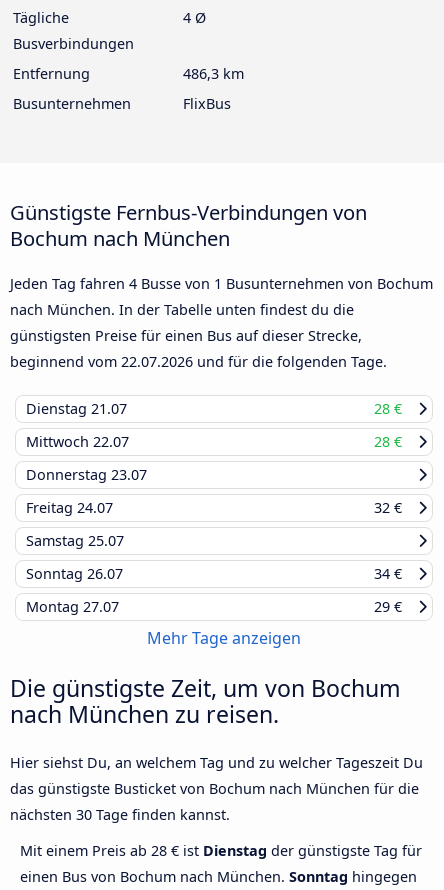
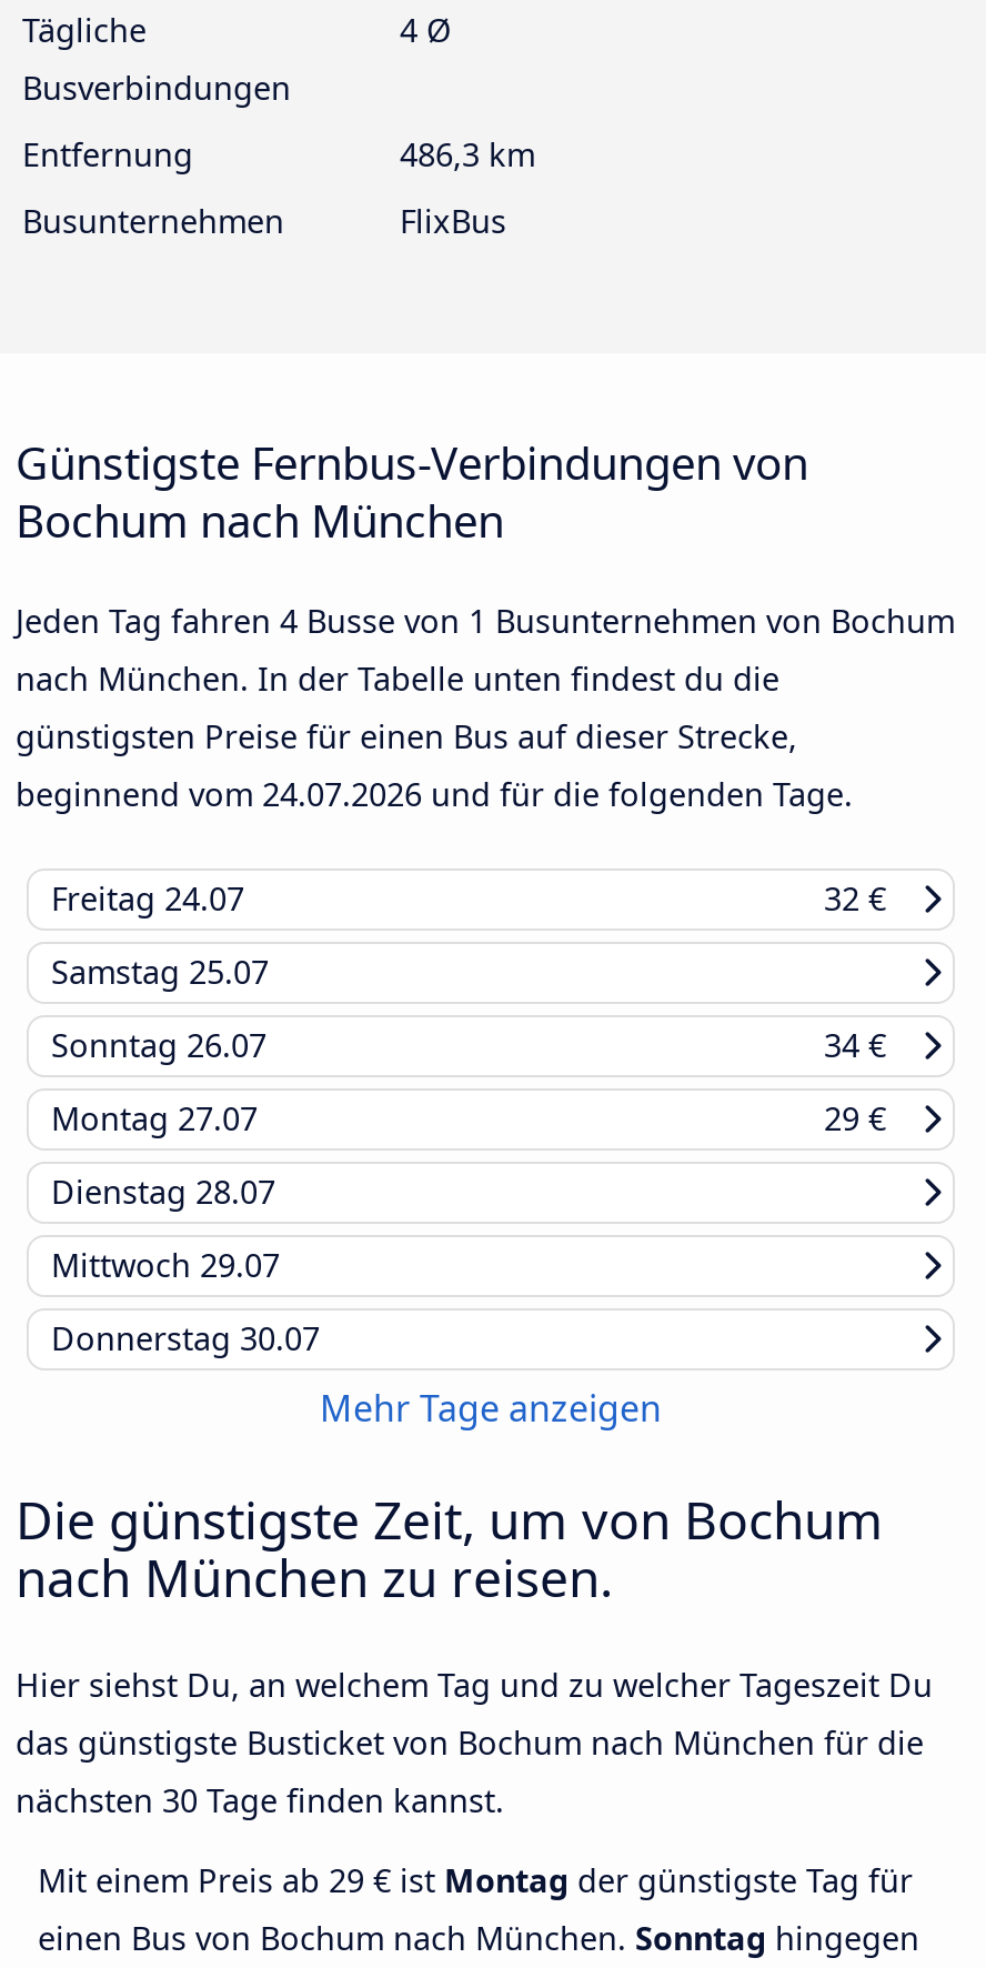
- beginnend vom 22.07.2026 und für die folgenden Tage.
- Dienstag 21.07
- 28 €
- Mittwoch 22.07
- 28 €
- Donnerstag 23.07
+ beginnend vom 24.07.2026 und für die folgenden Tage.

moved up: Freitag 24.07 | 32 € | Samstag 25.07 | Sonntag 26.07 | 34 € | Montag 27.07 | 29 €

+ Dienstag 28.07
+ Mittwoch 29.07
+ Donnerstag 30.07

- Mit einem Preis ab 28 € ist Dienstag der günstigste Tag für
+ Mit einem Preis ab 29 € ist Montag der günstigste Tag für
